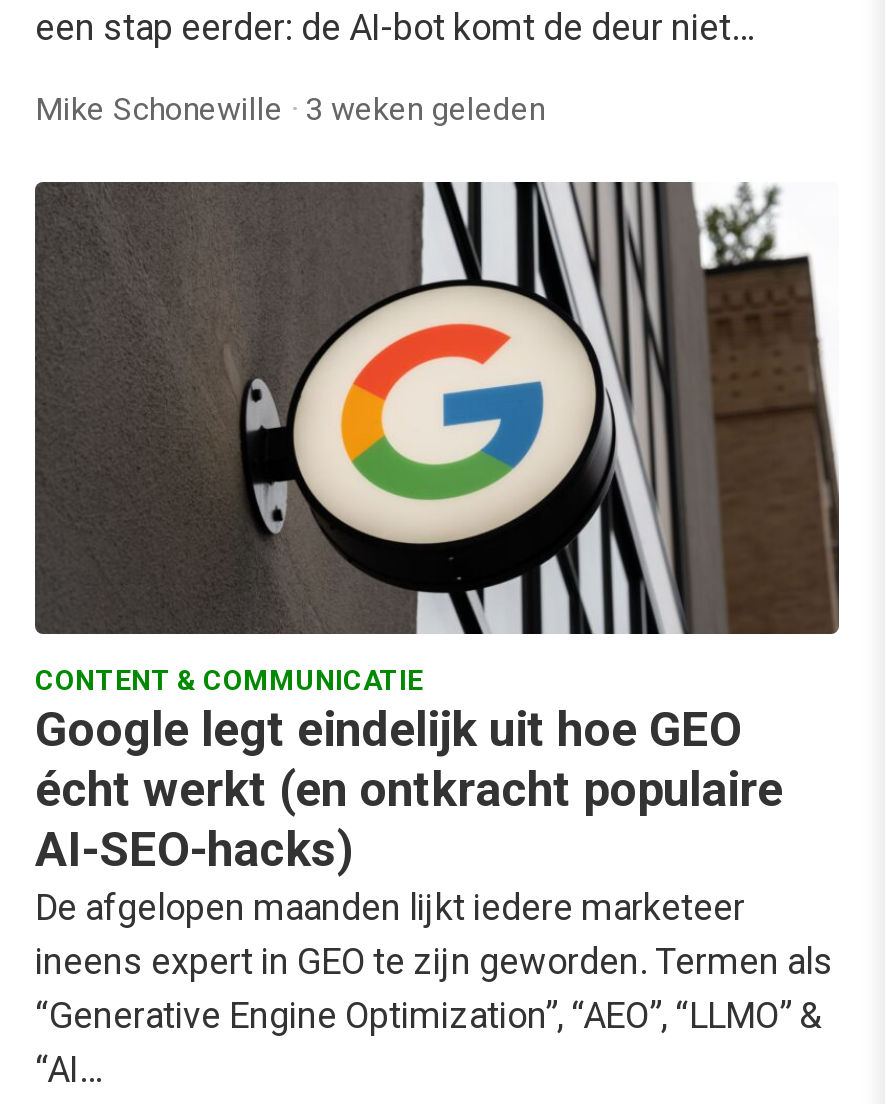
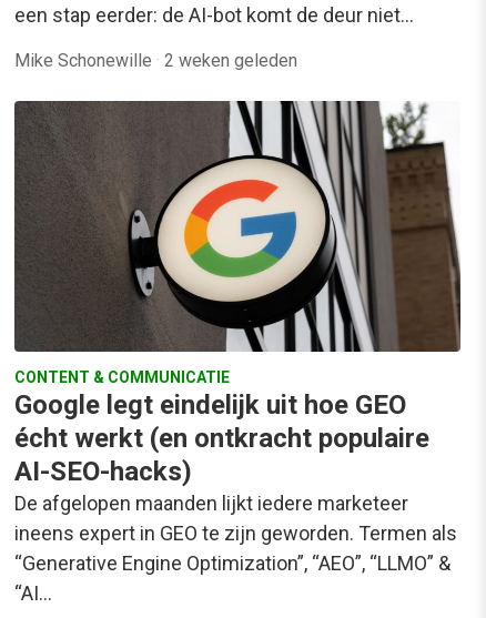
- Mike Schonewille · 3 weken geleden
+ Mike Schonewille · 2 weken geleden
